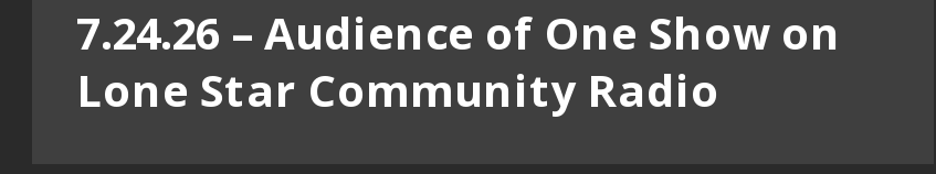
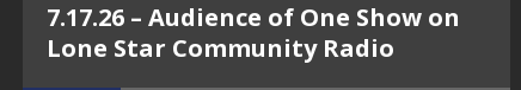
- 7.24.26 – Audience of One Show on
+ 7.17.26 – Audience of One Show on
